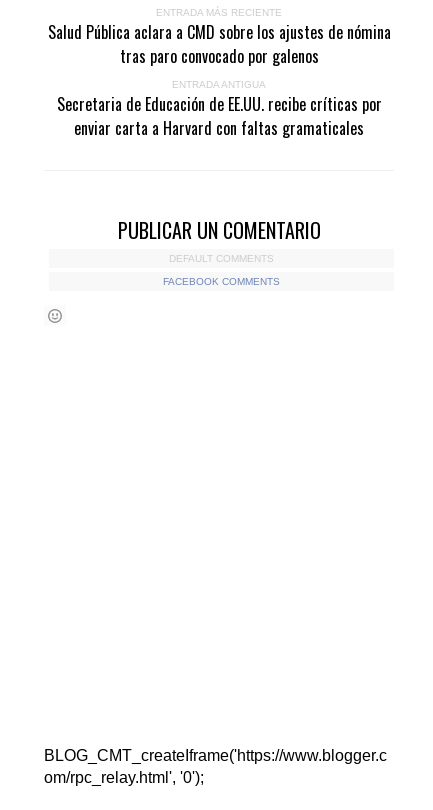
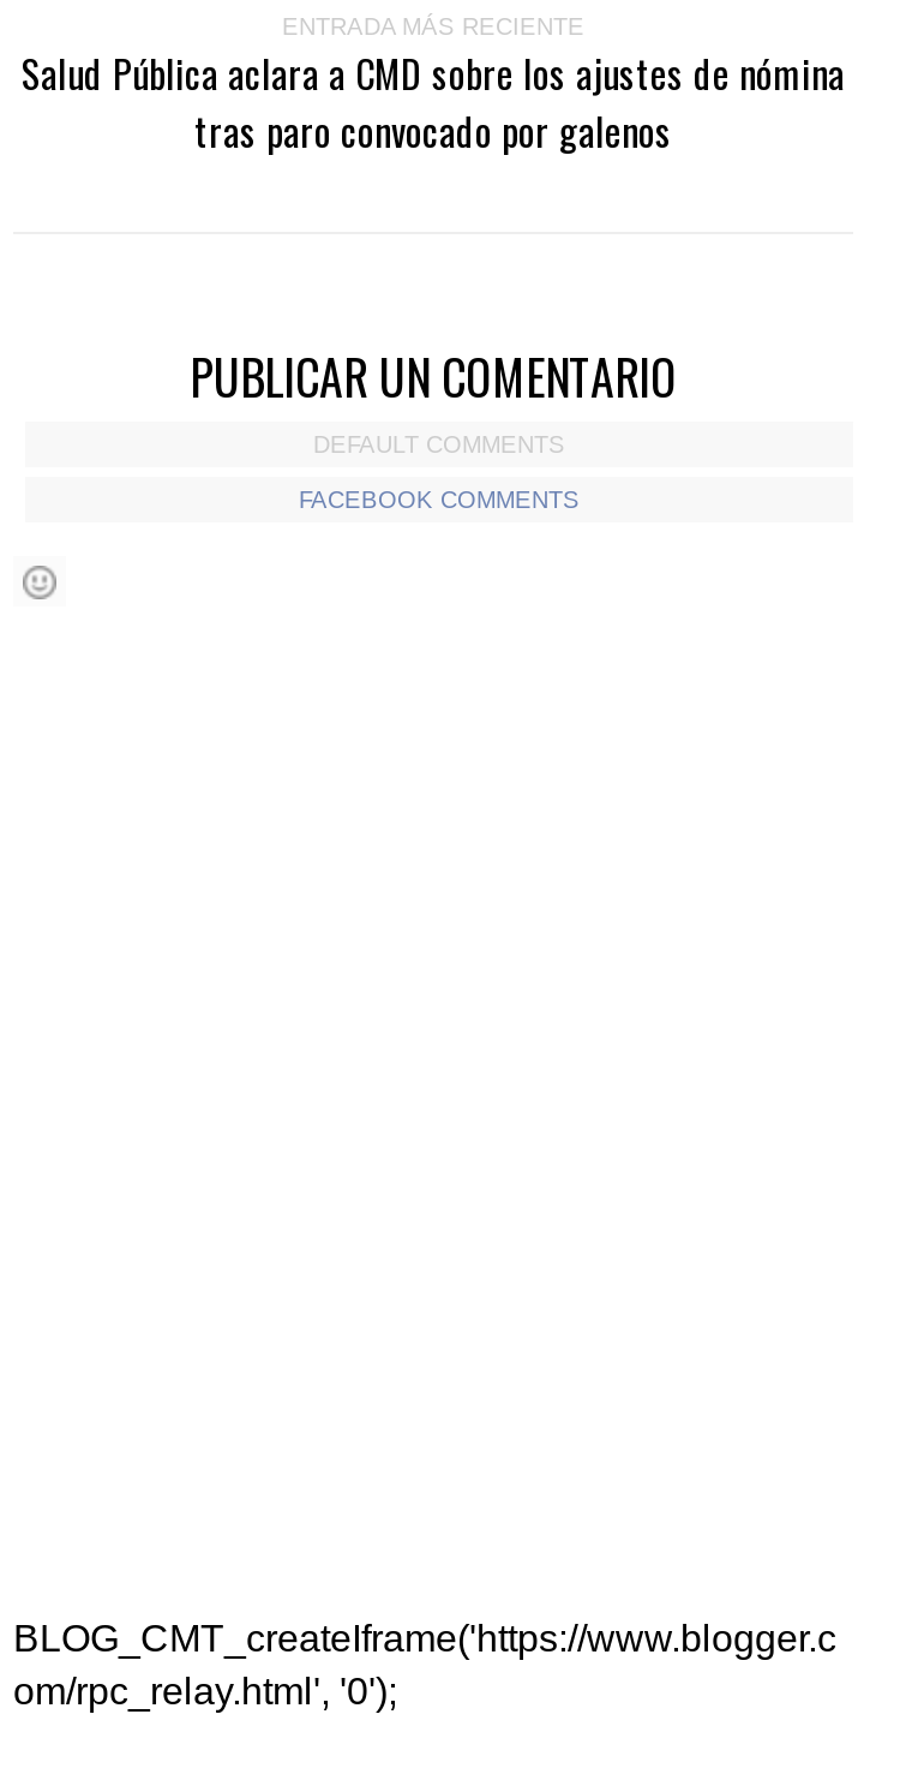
- ENTRADA ANTIGUA
- Secretaria de Educación de EE.UU. recibe críticas por
- enviar carta a Harvard con faltas gramaticales
